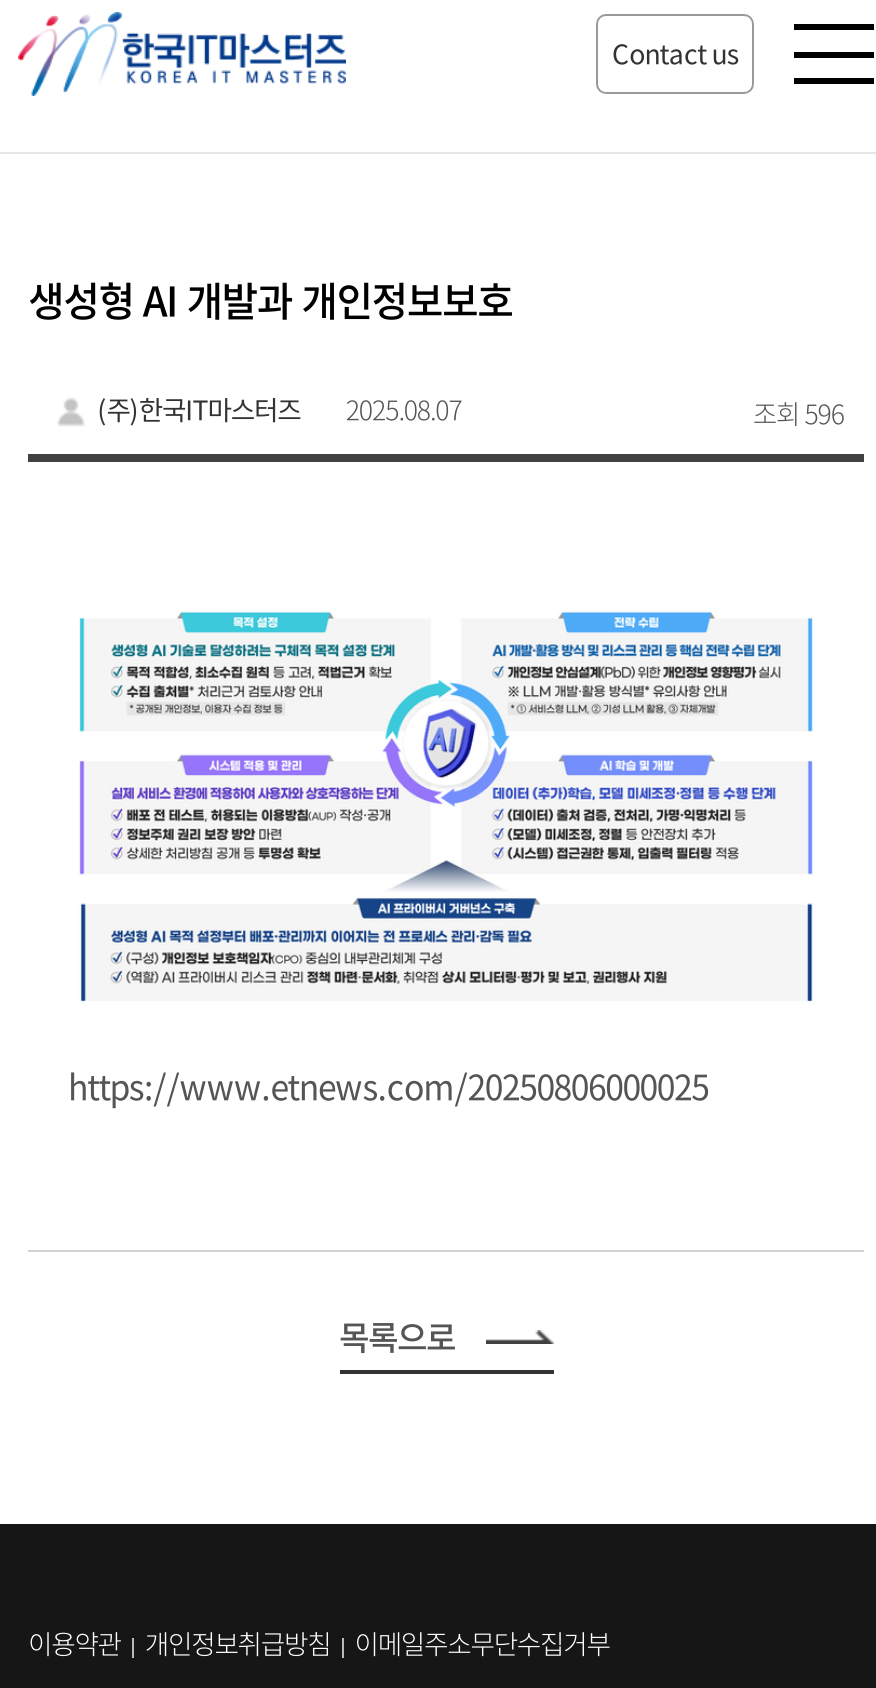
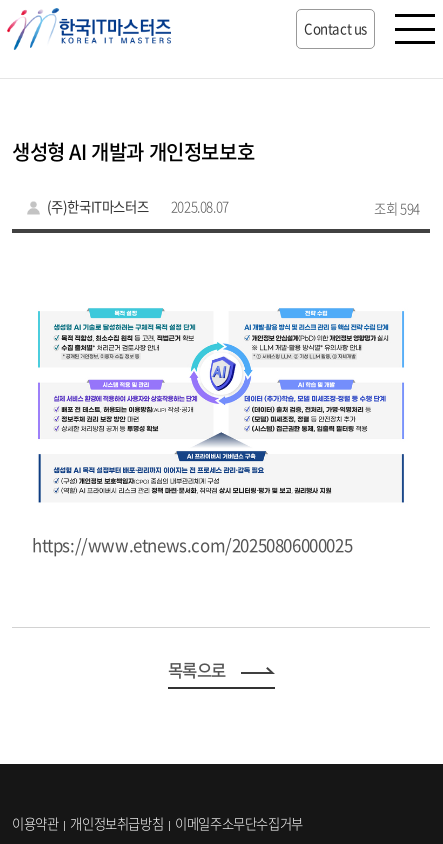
- 조회 596
+ 조회 594
